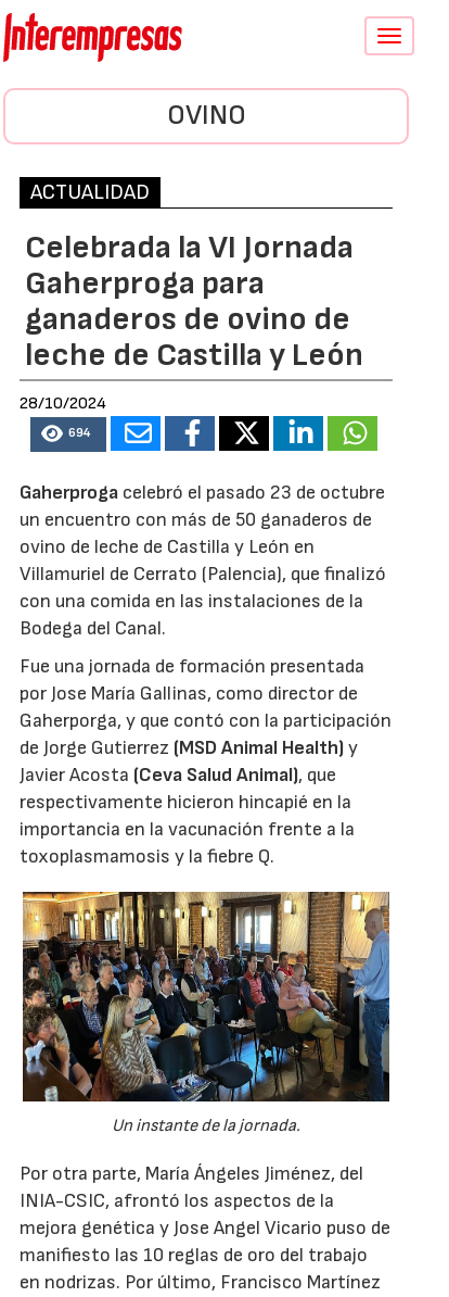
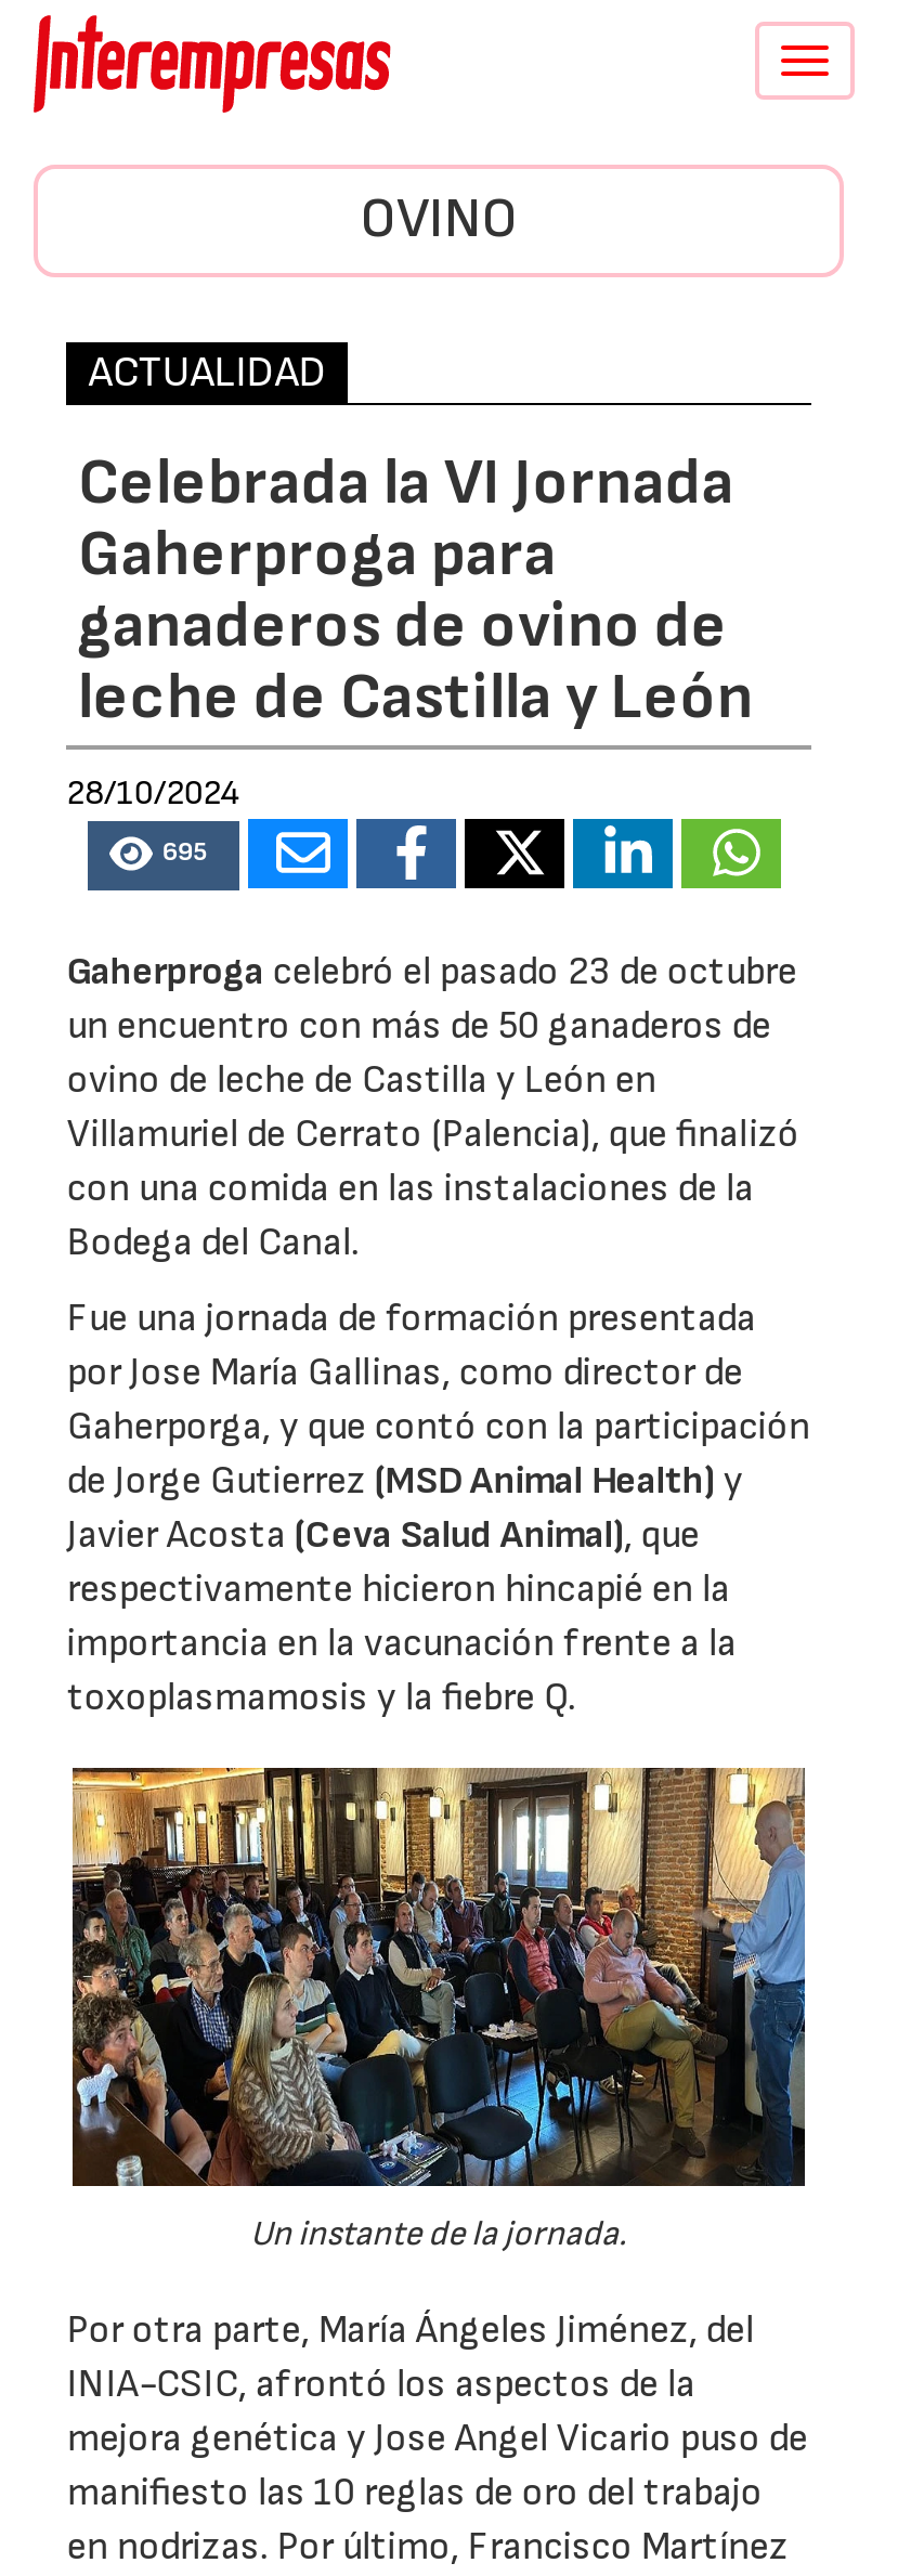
- 694
+ 695
